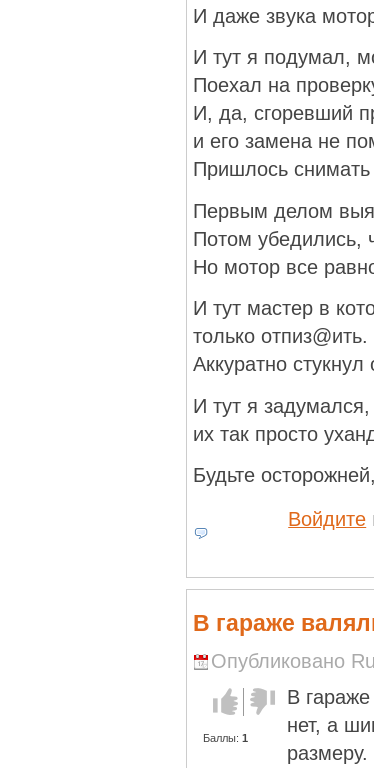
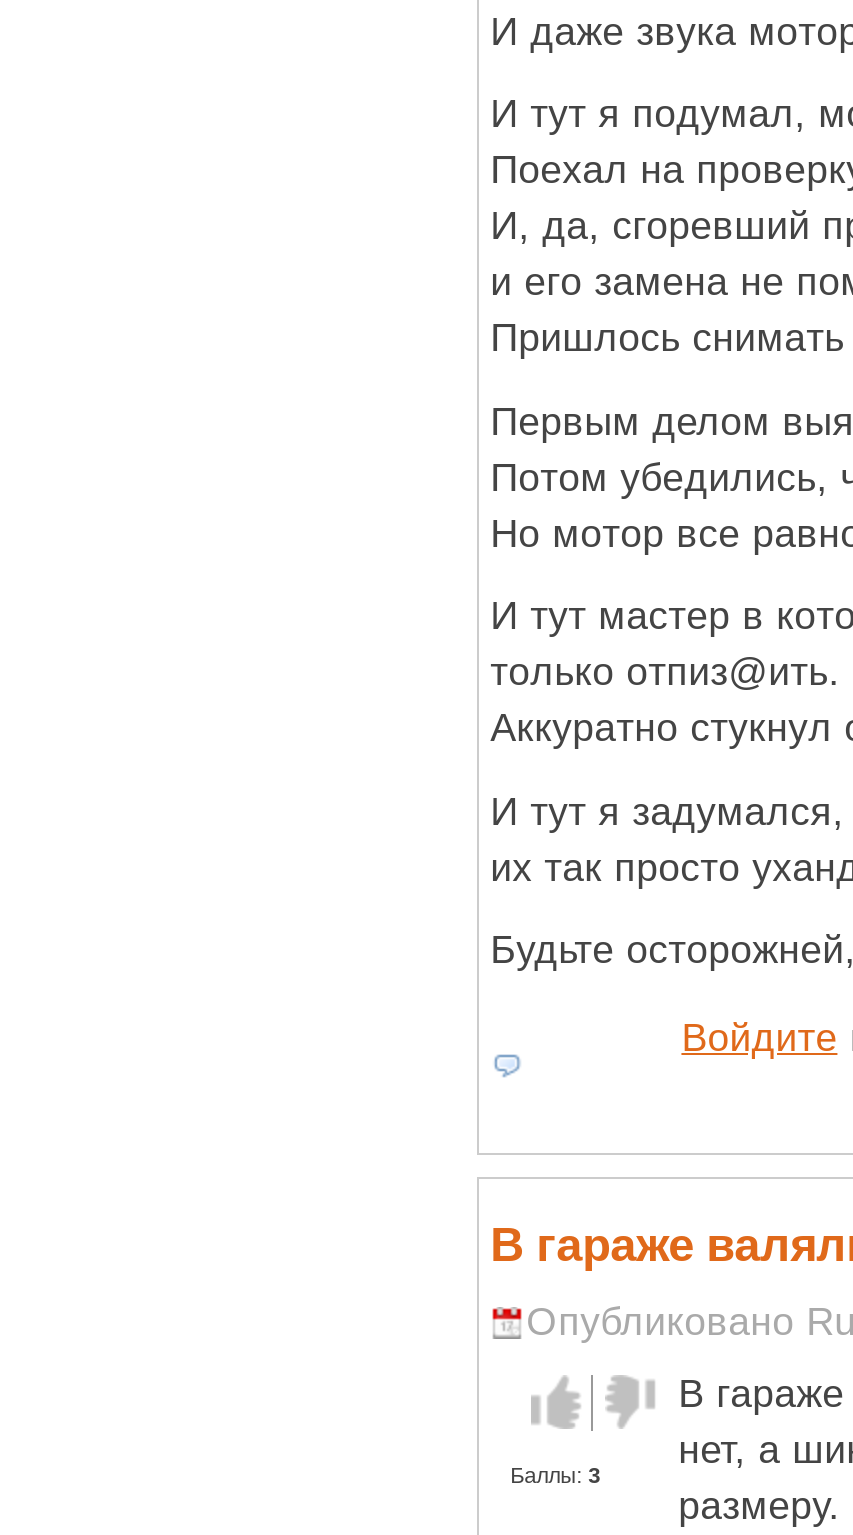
- Баллы: 1
+ Баллы: 3
